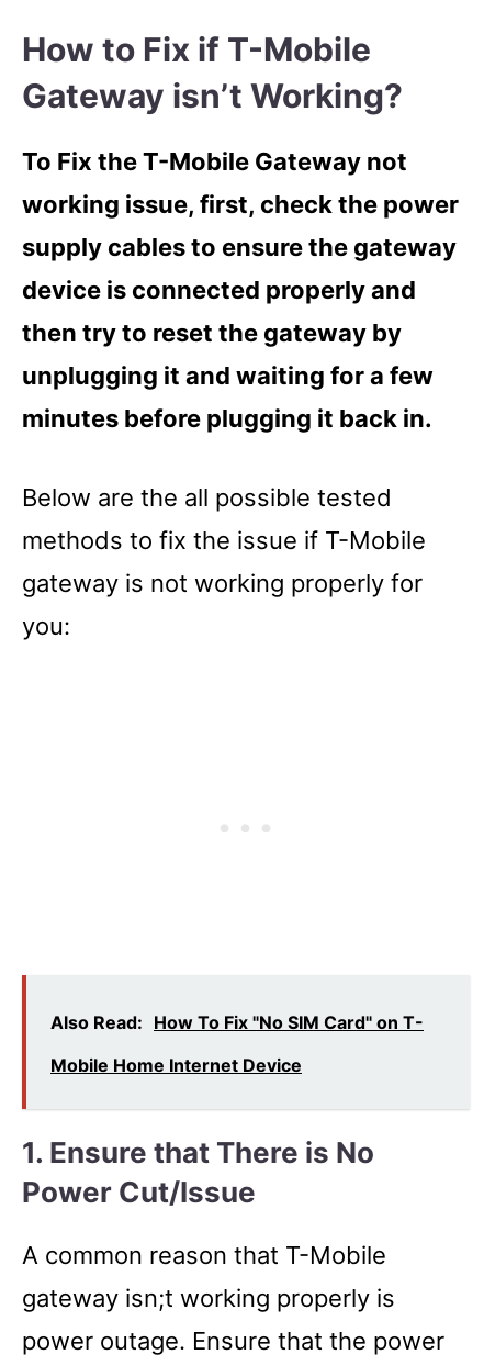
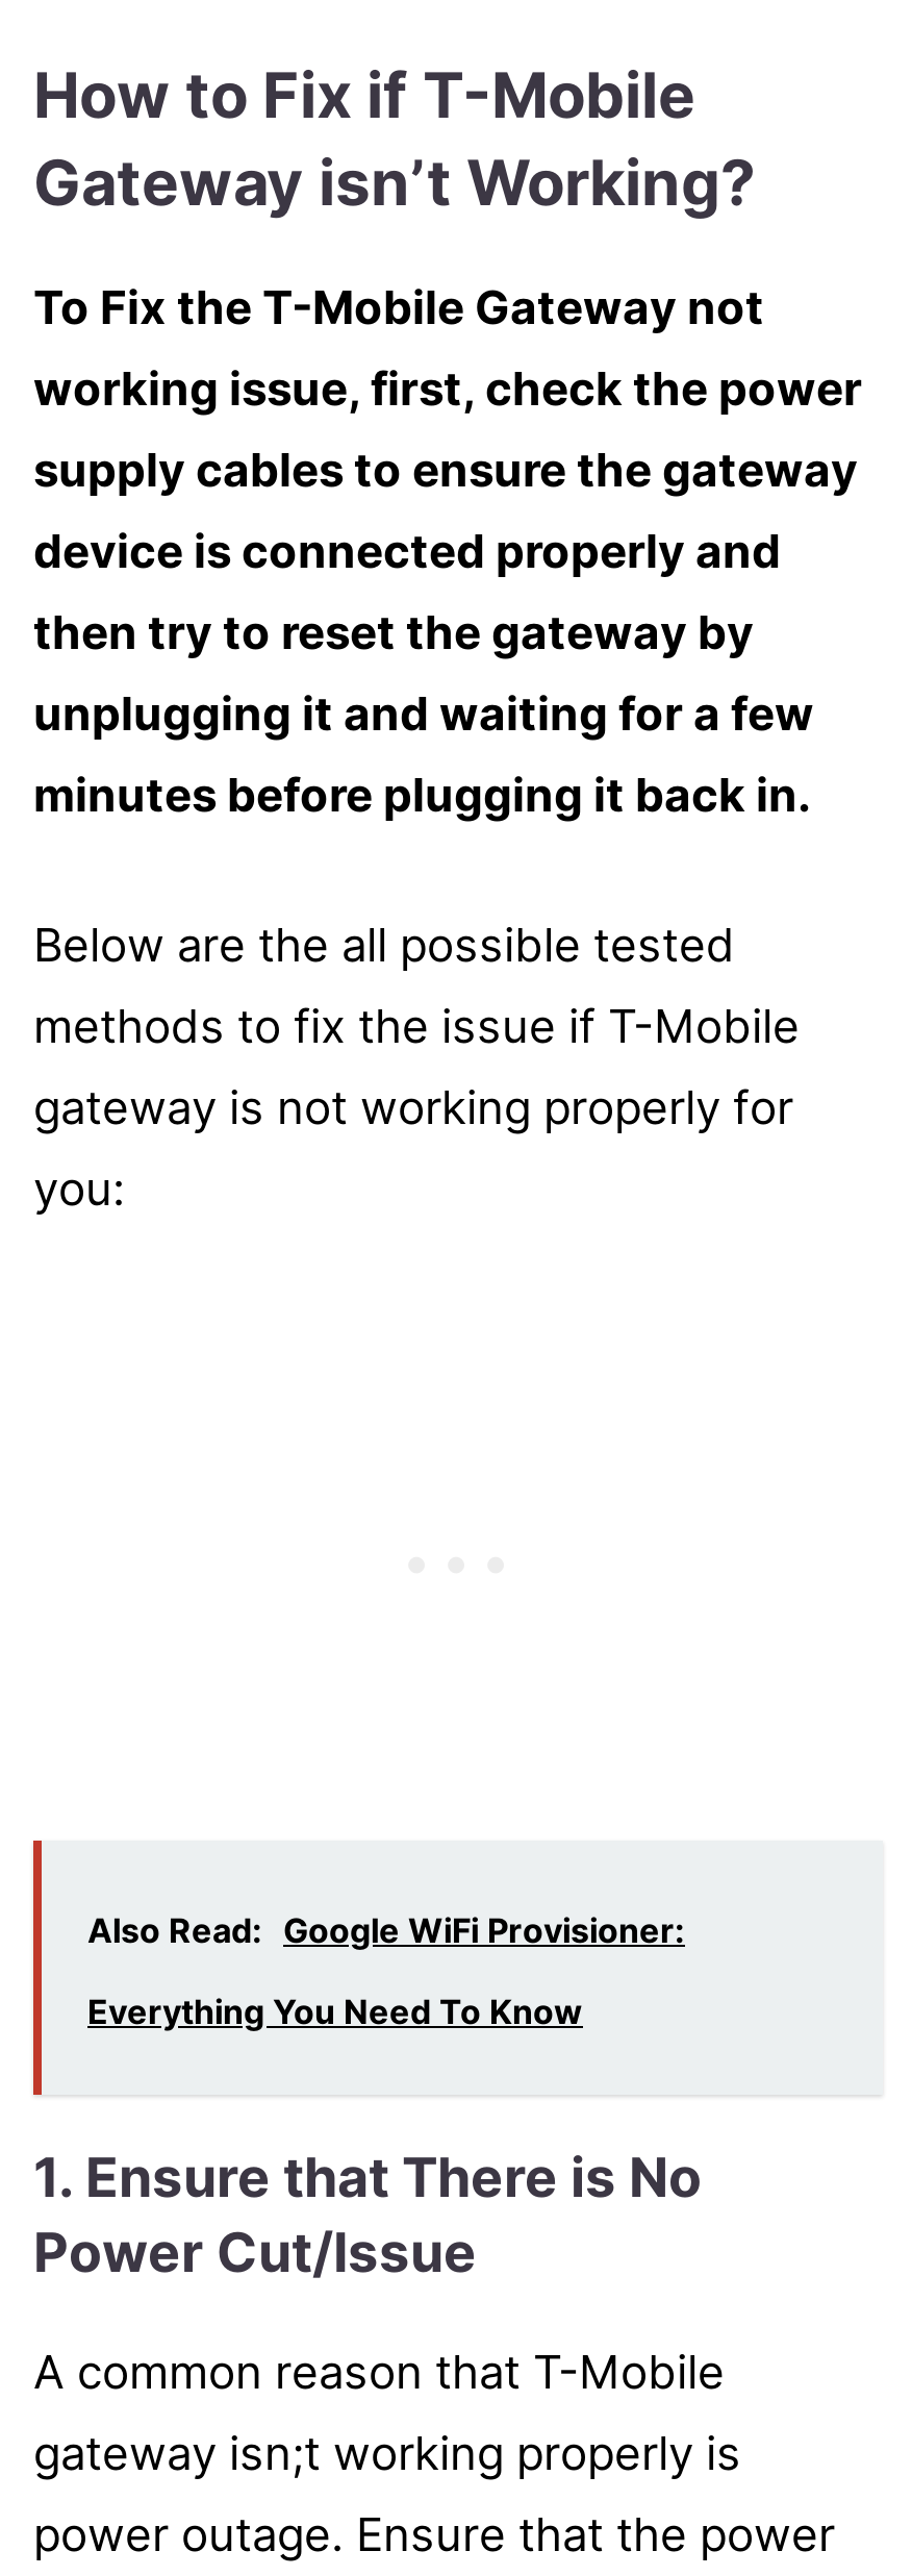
- Also Read: How To Fix "No SIM Card" on T-
+ Also Read: Google WiFi Provisioner:

- Mobile Home Internet Device
+ Everything You Need To Know
